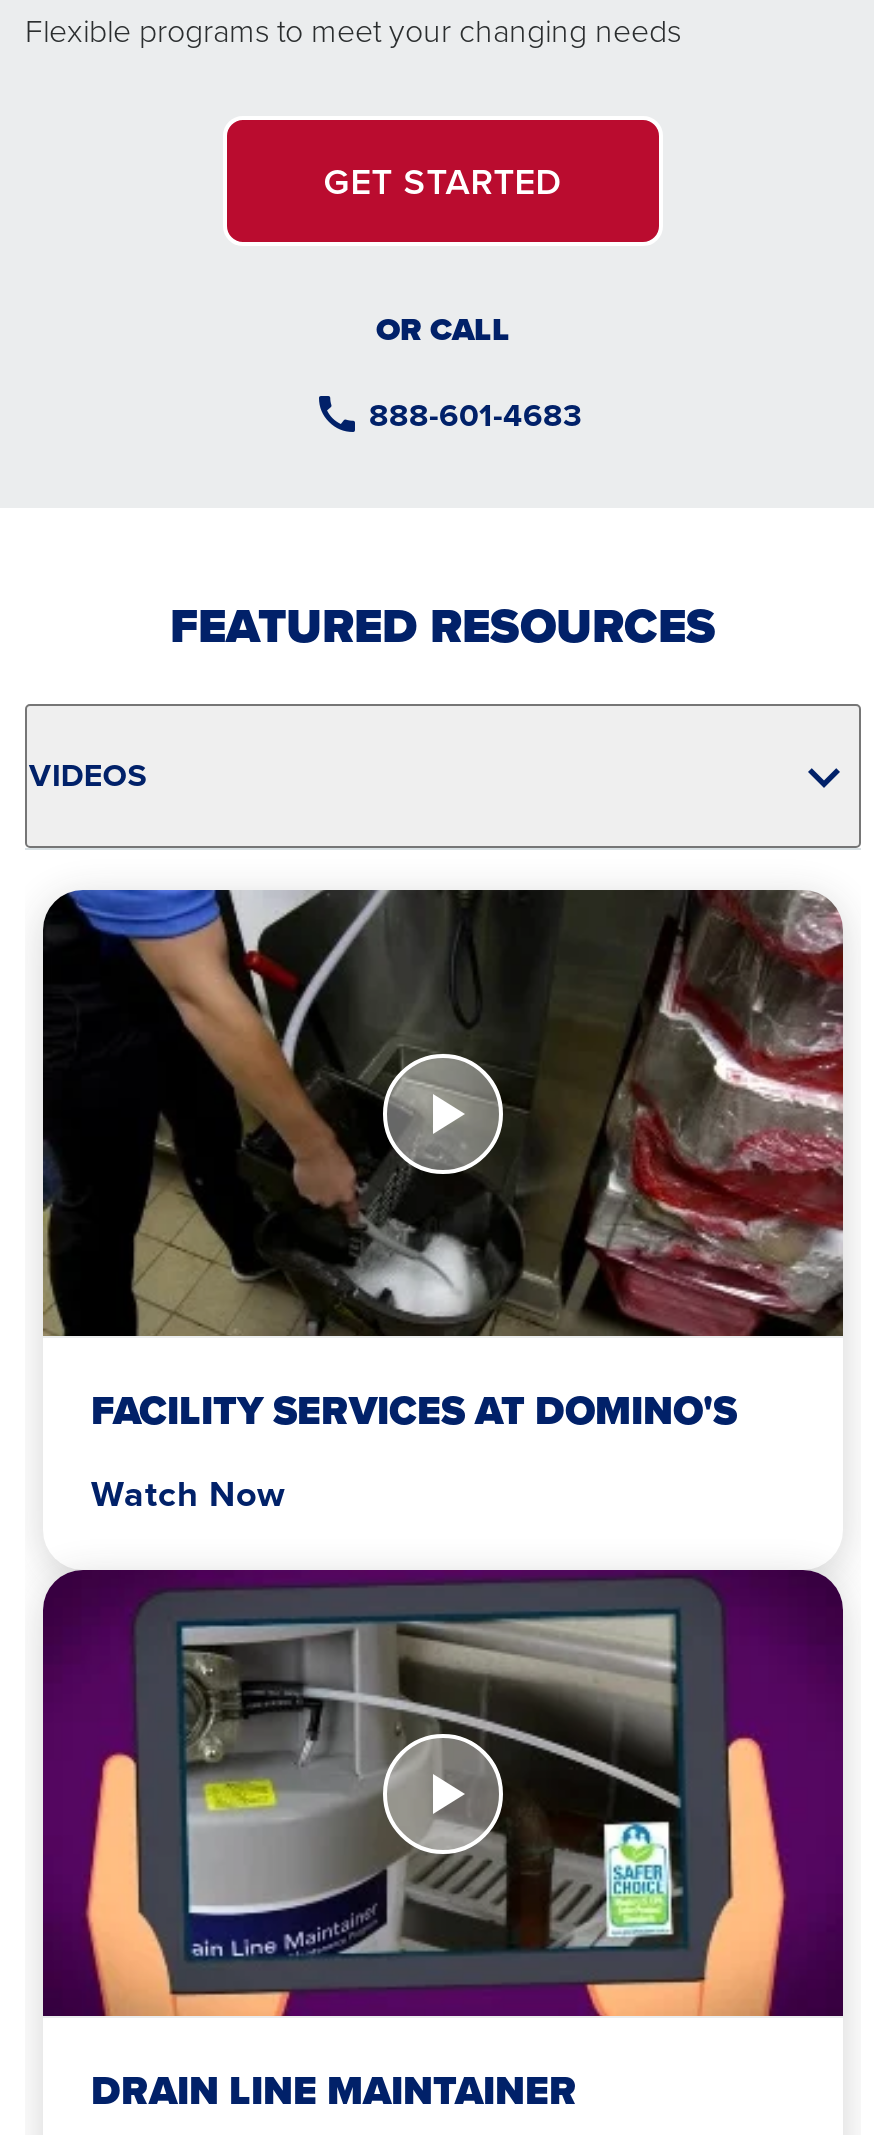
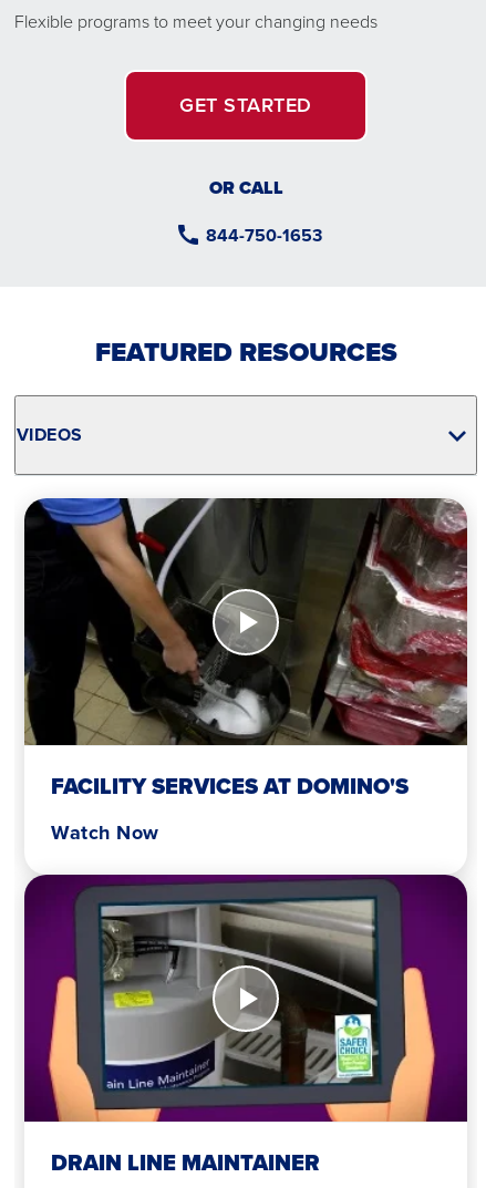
- 888-601-4683
+ 844-750-1653
